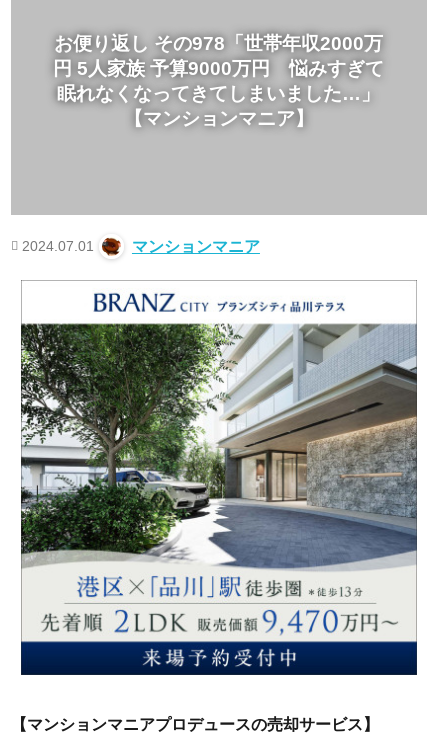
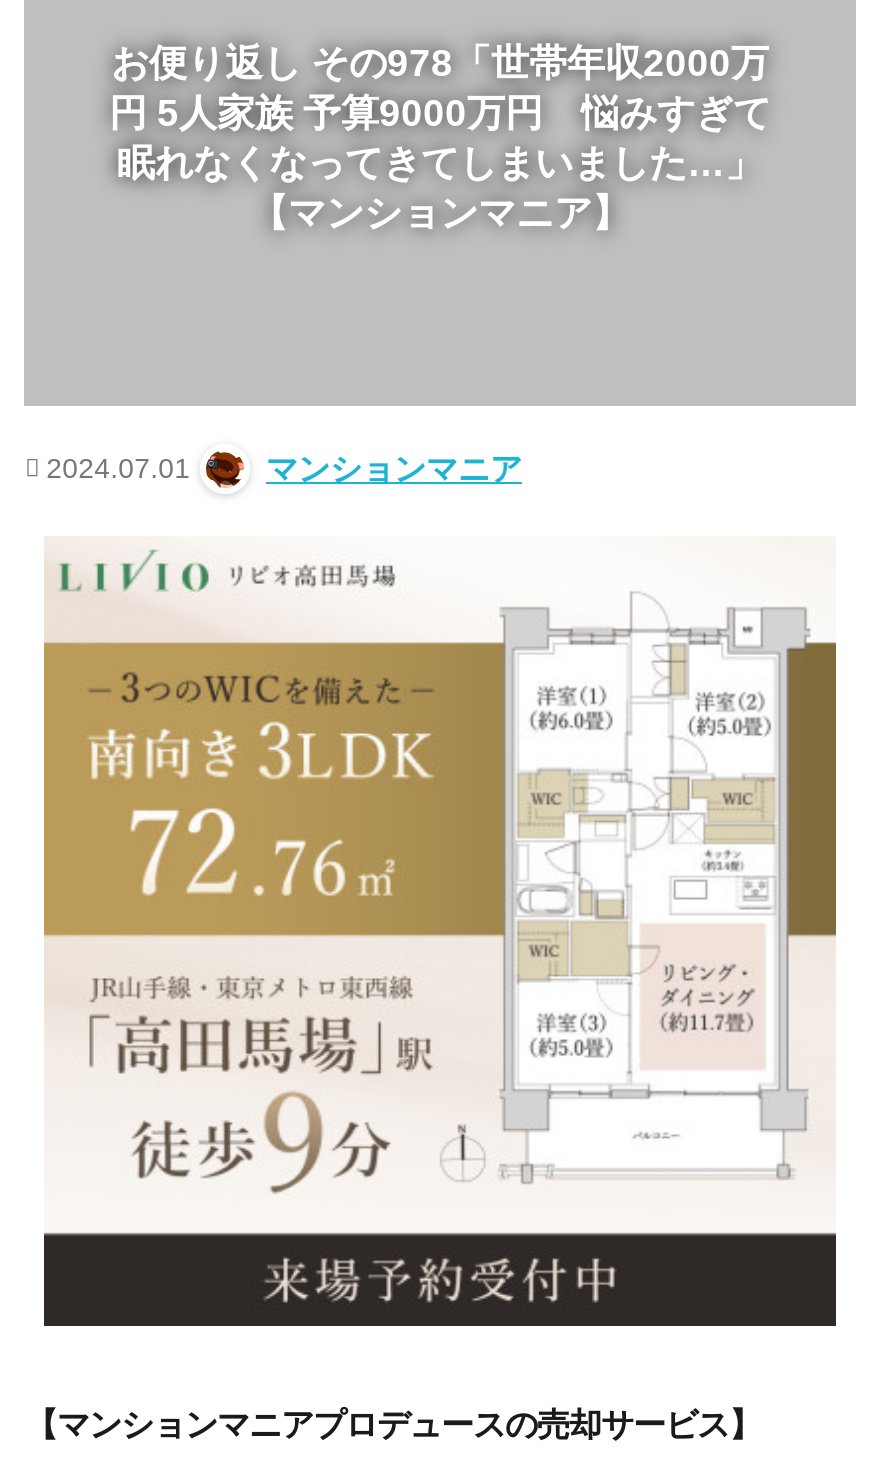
- [image]
+ [image]
